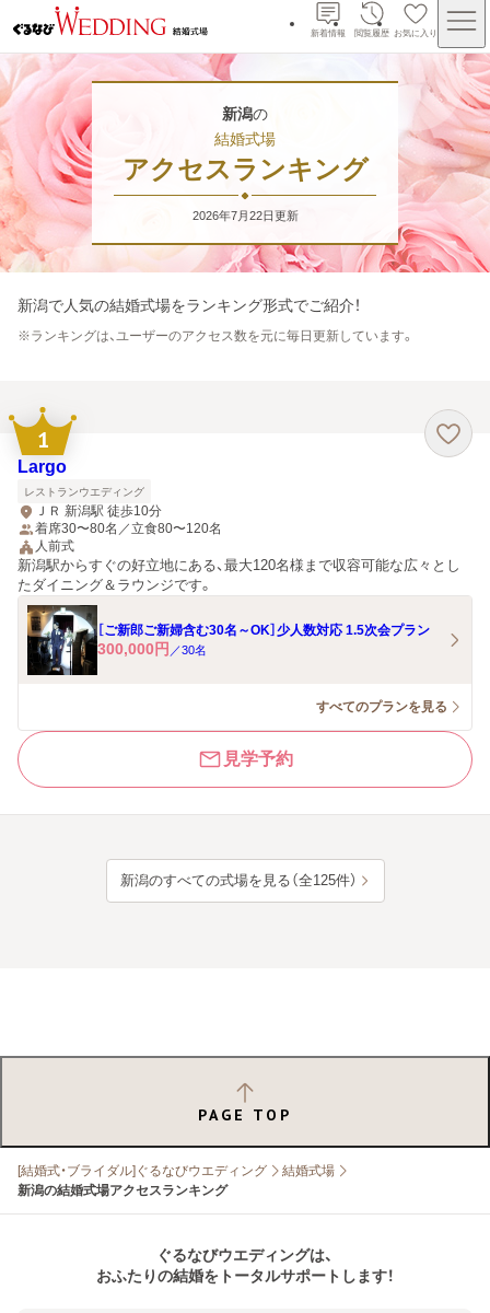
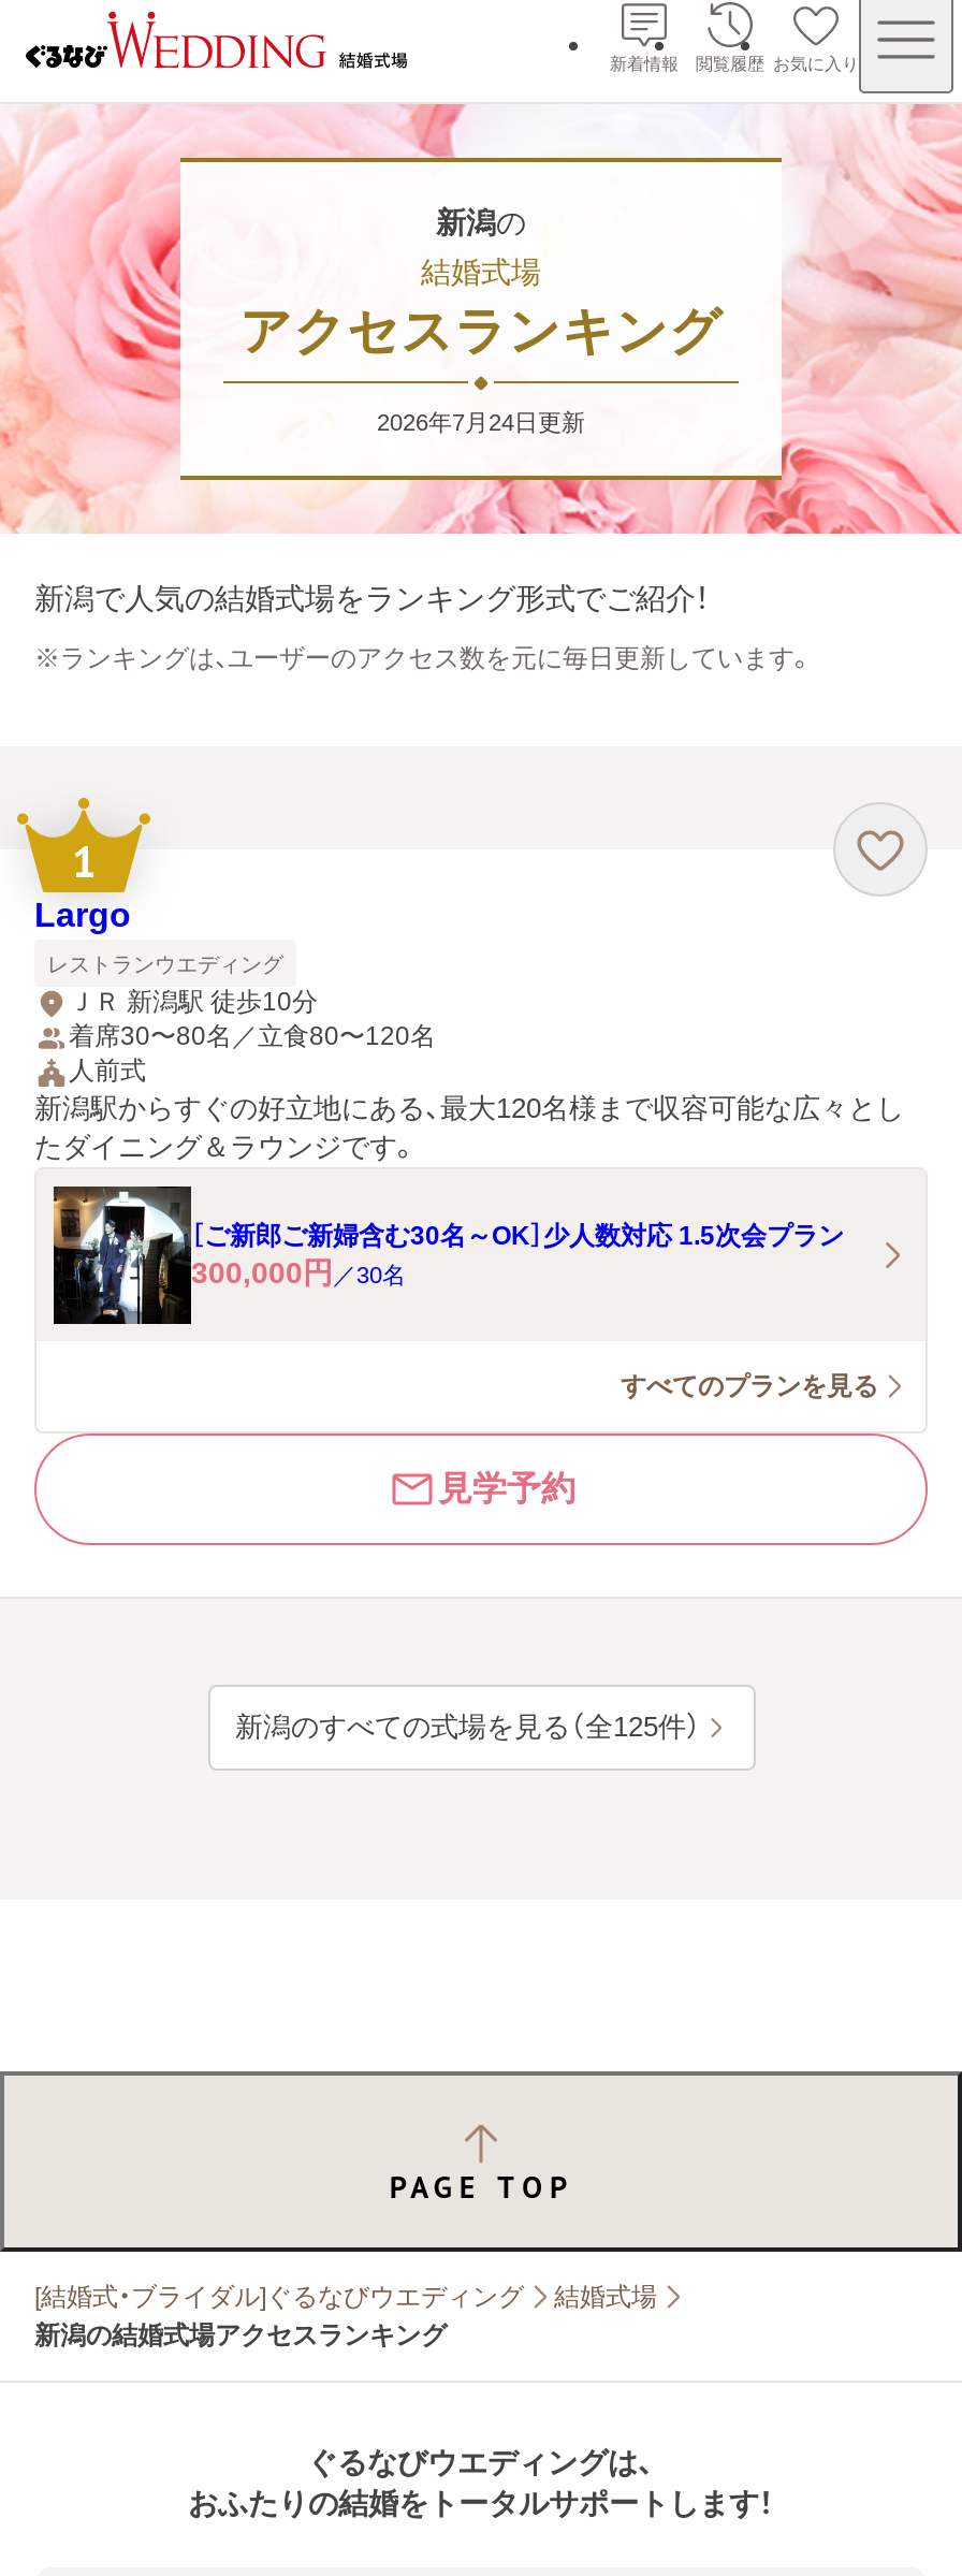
- 2026年7月22日更新
+ 2026年7月24日更新
